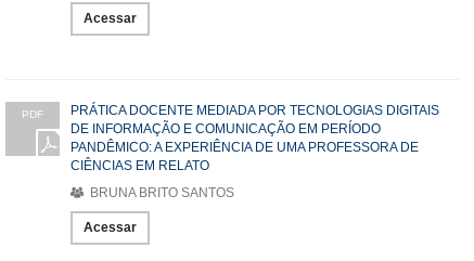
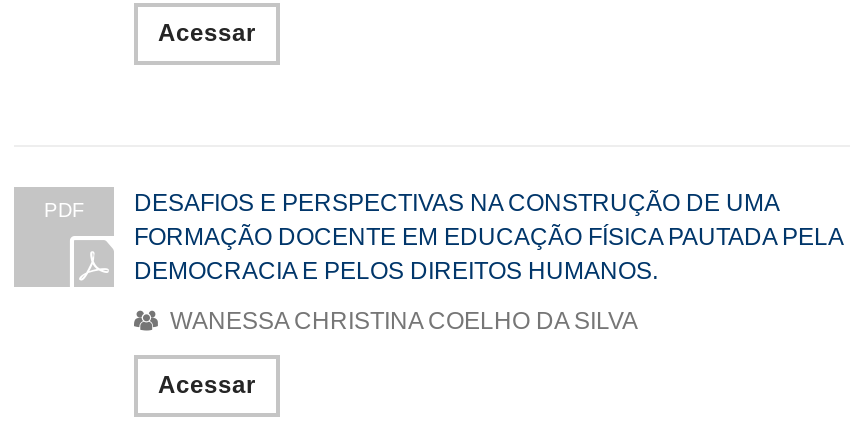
- PRÁTICA DOCENTE MEDIADA POR TECNOLOGIAS DIGITAIS
- DE INFORMAÇÃO E COMUNICAÇÃO EM PERÍODO
- PANDÊMICO: A EXPERIÊNCIA DE UMA PROFESSORA DE
- CIÊNCIAS EM RELATO
+ DESAFIOS E PERSPECTIVAS NA CONSTRUÇÃO DE UMA
+ FORMAÇÃO DOCENTE EM EDUCAÇÃO FÍSICA PAUTADA PELA
+ DEMOCRACIA E PELOS DIREITOS HUMANOS.

- BRUNA BRITO SANTOS
+ WANESSA CHRISTINA COELHO DA SILVA
